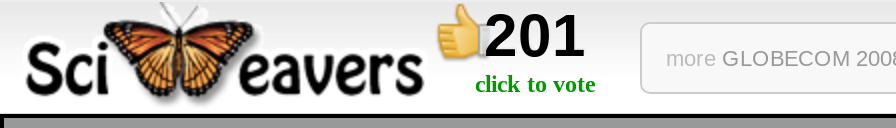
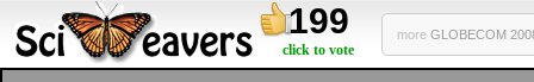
- 201
+ 199
